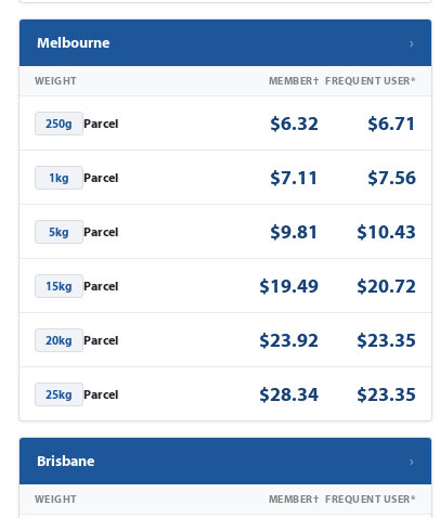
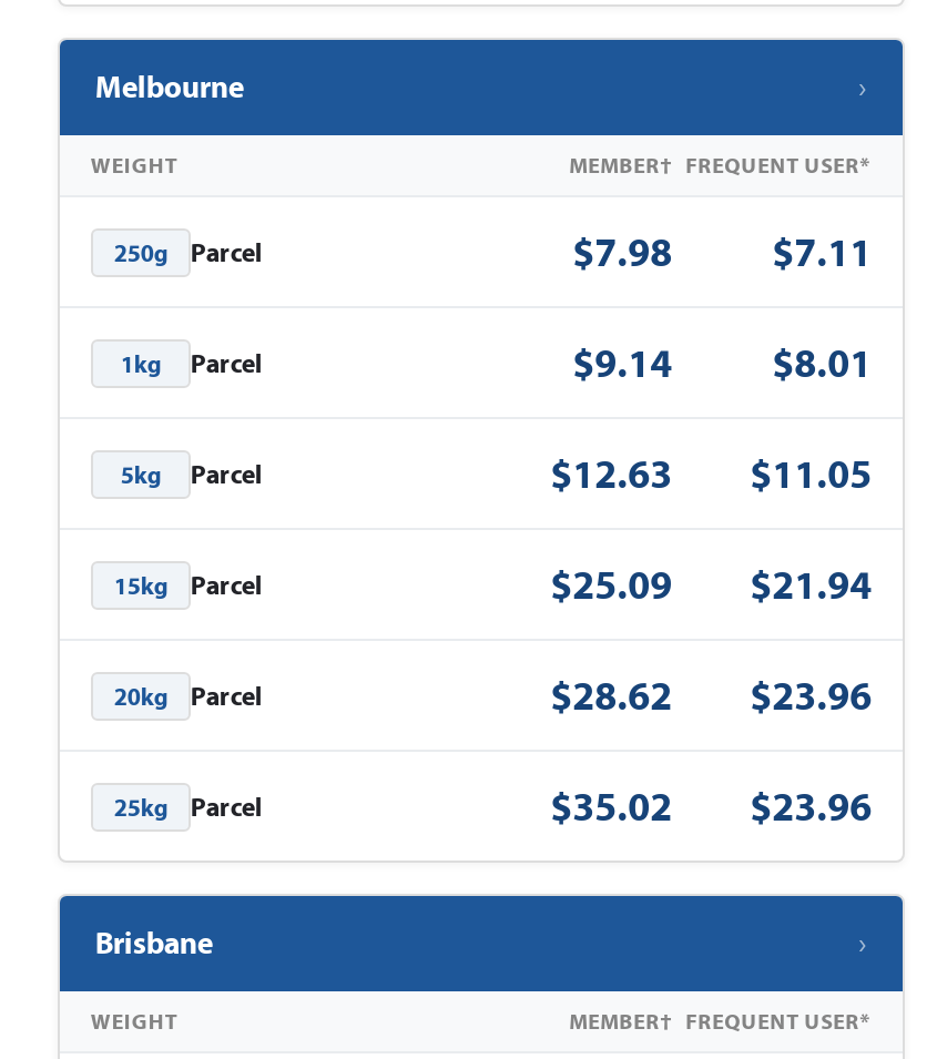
- $6.32
+ $7.98

- $6.71
+ $7.11

- $7.11
+ $9.14

- $7.56
+ $8.01

- $9.81
+ $12.63

- $10.43
+ $11.05

- $19.49
+ $25.09

- $20.72
+ $21.94

- $23.92
+ $28.62

- $23.35
+ $23.96

- $28.34
+ $35.02

- $23.35
+ $23.96
